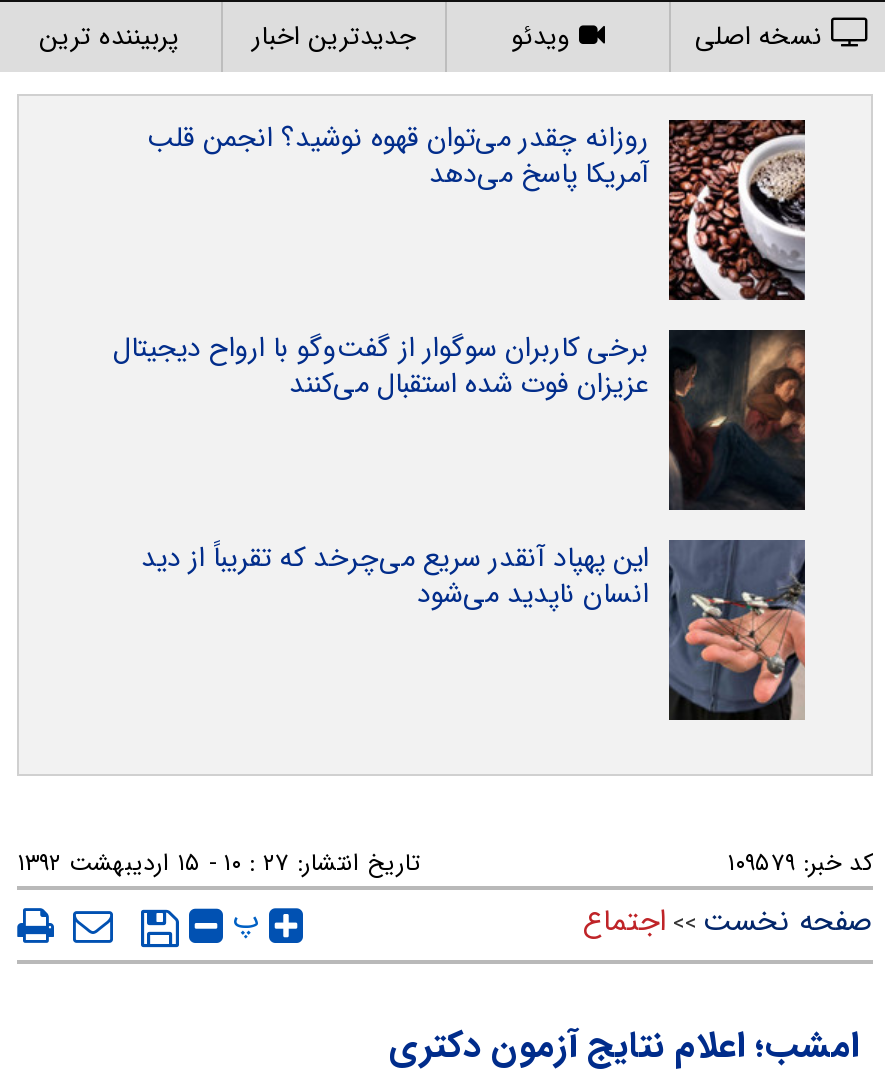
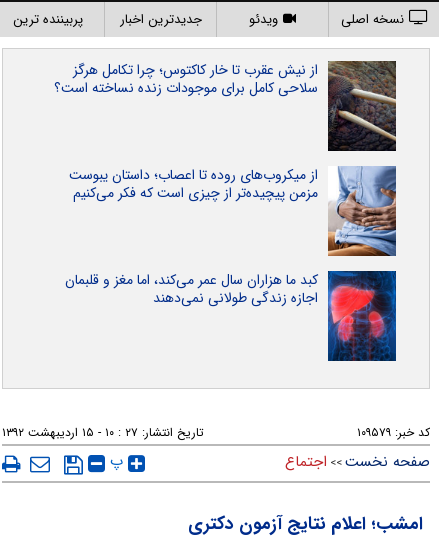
- [image]
- روزانه چقدر می‌توان قهوه نوشید؟ انجمن قلب
- آمریکا پاسخ می‌دهد
+ [image]
+ از نیش عقرب تا خار کاکتوس؛ چرا تکامل هرگز
+ سلاحی کامل برای موجودات زنده نساخته است؟

- [image]
- برخی کاربران سوگوار از گفت‌وگو با ارواح دیجیتال
- عزیزان فوت شده استقبال می‌کنند
+ [image]
+ از میکروب‌های روده تا اعصاب؛ داستان یبوست
+ مزمن پیچیده‌تر از چیزی است که فکر می‌کنیم

- [image]
- این پهپاد آنقدر سریع می‌چرخد که تقریباً از دید
- انسان ناپدید می‌شود
+ [image]
+ کبد ما هزاران سال عمر می‌کند، اما مغز و قلبمان
+ اجازه زندگی طولانی نمی‌دهند
